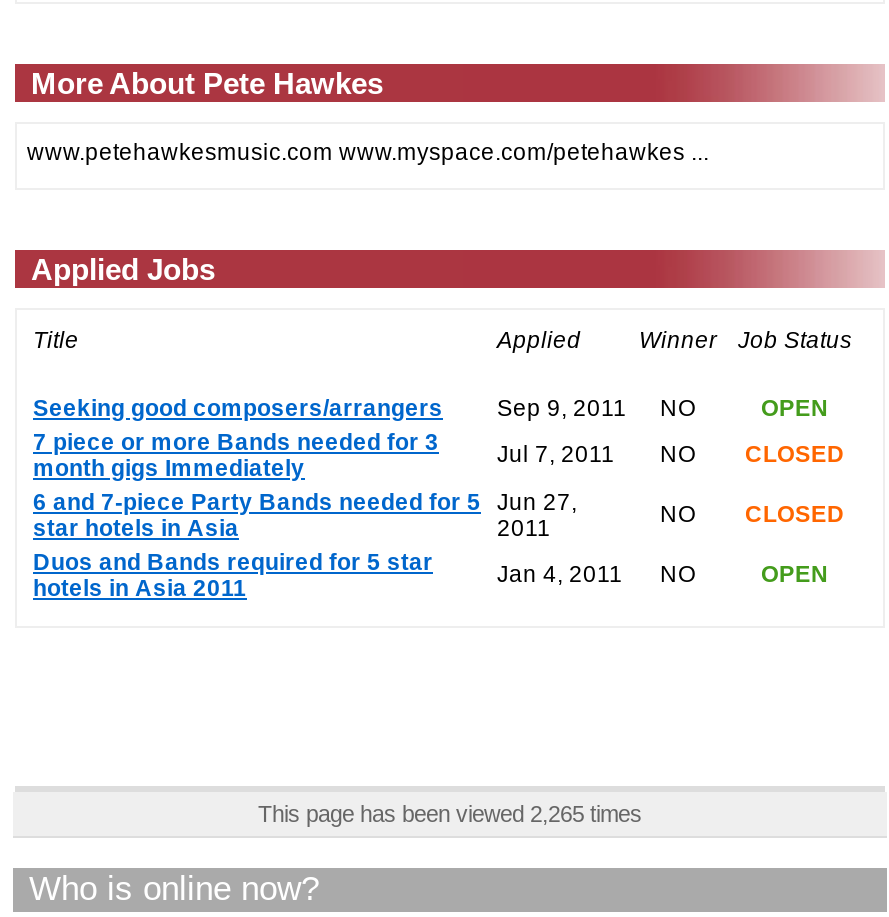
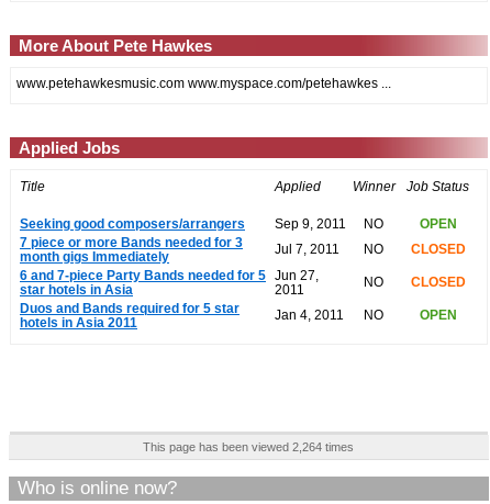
- This page has been viewed 2,265 times
+ This page has been viewed 2,264 times
